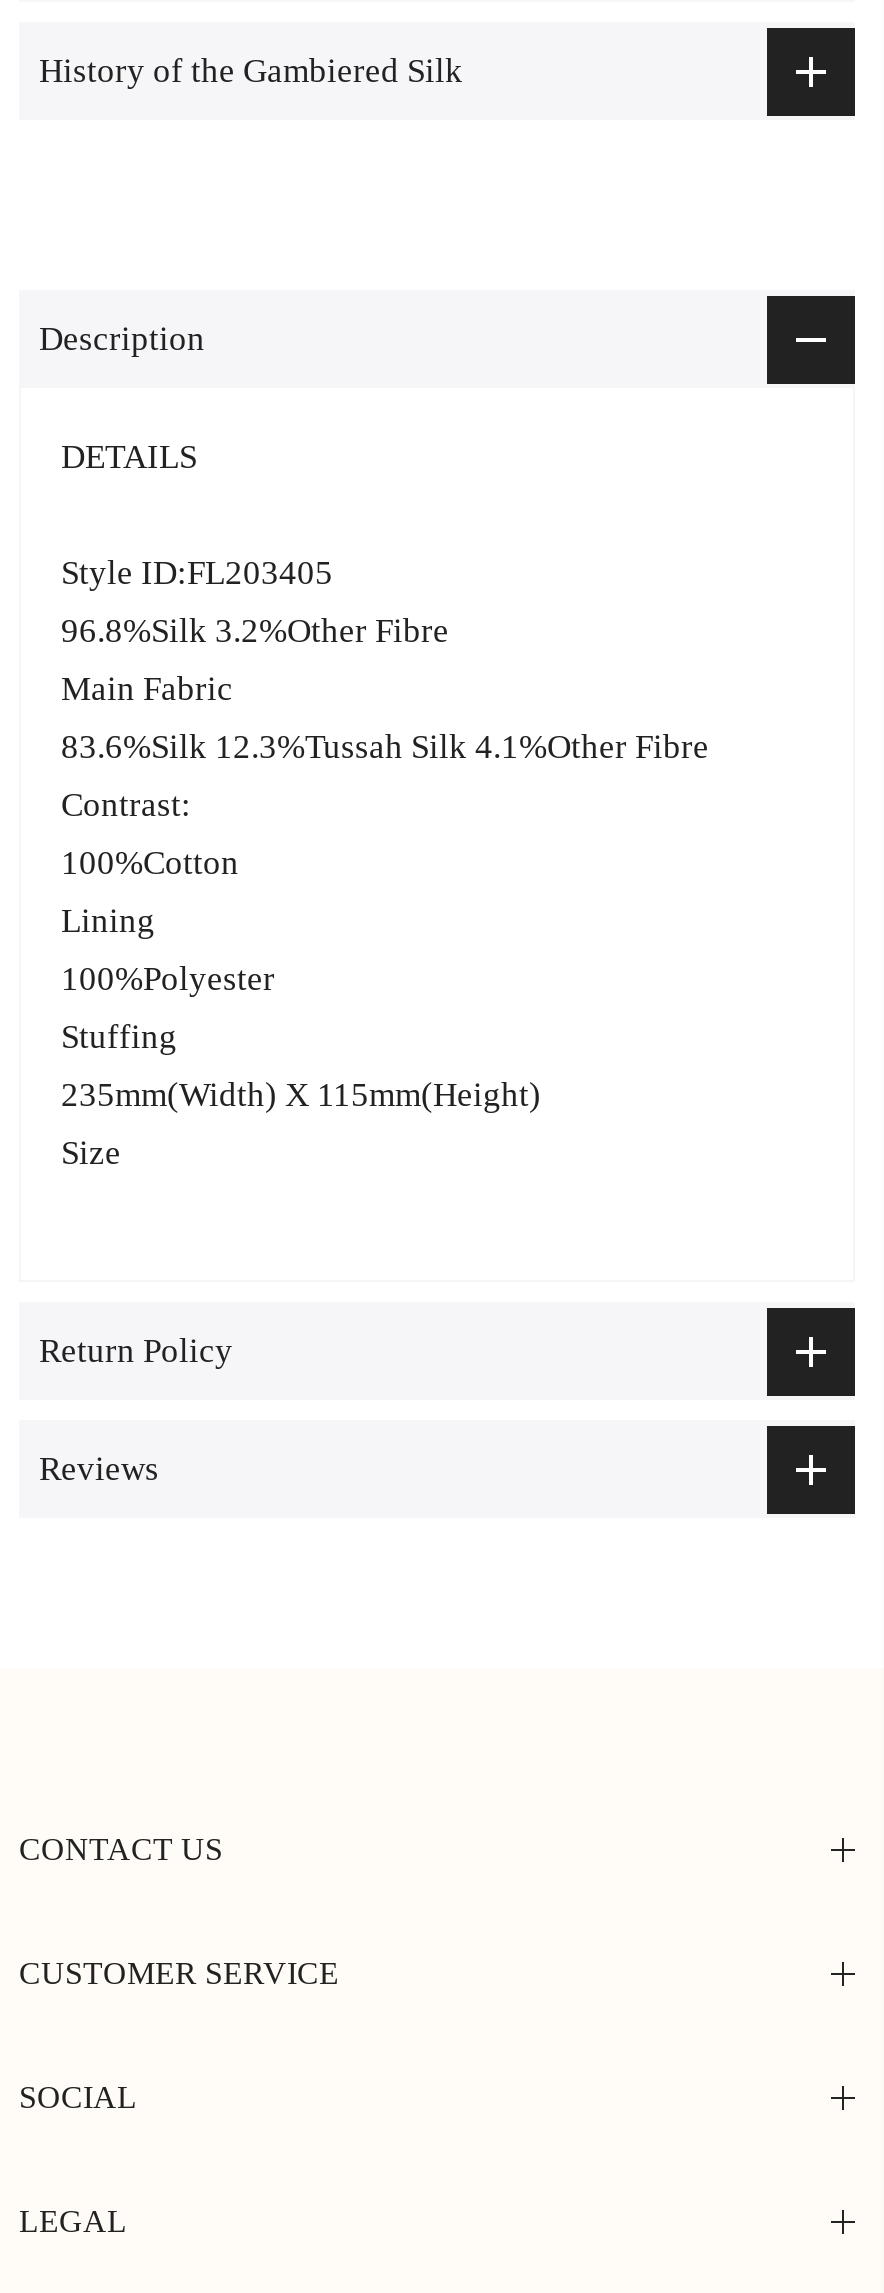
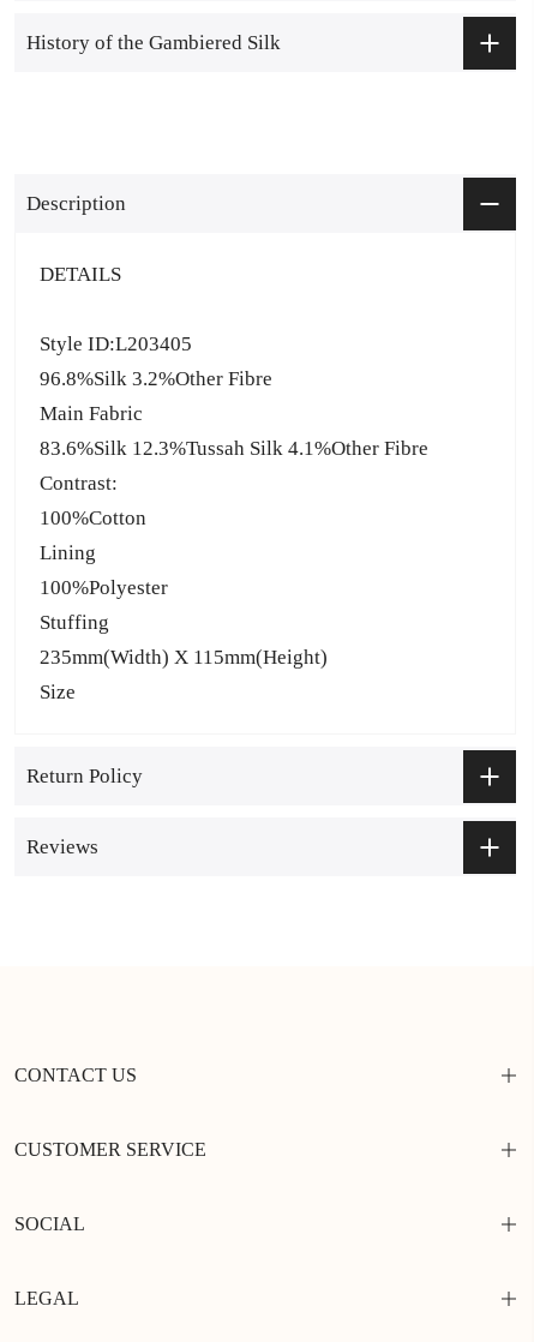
- Style ID:FL203405
+ Style ID:L203405
